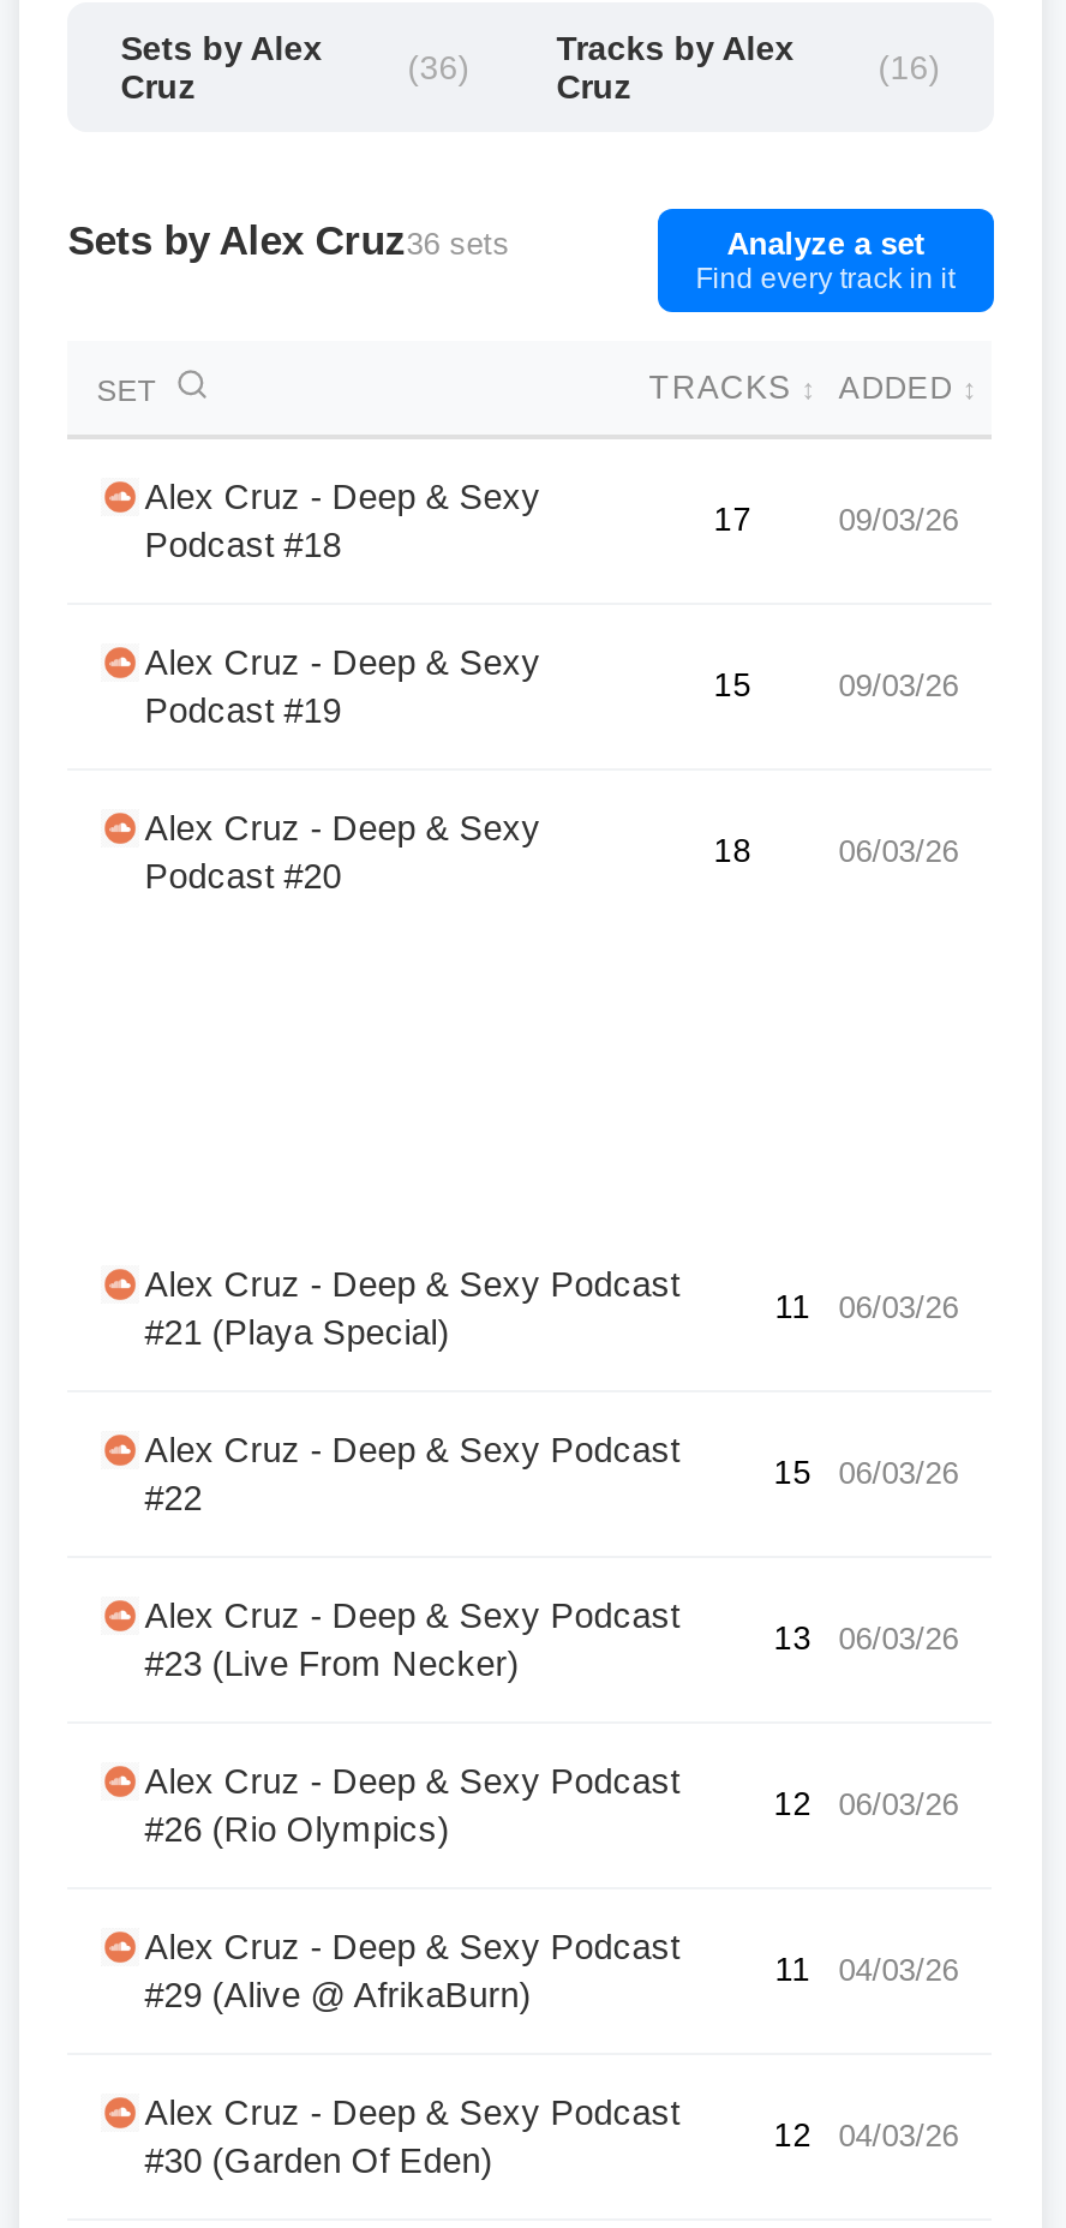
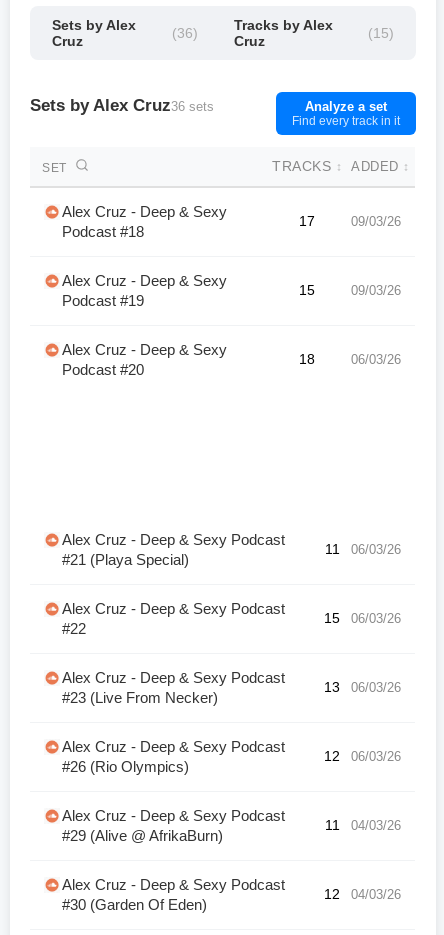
- (16)
+ (15)
